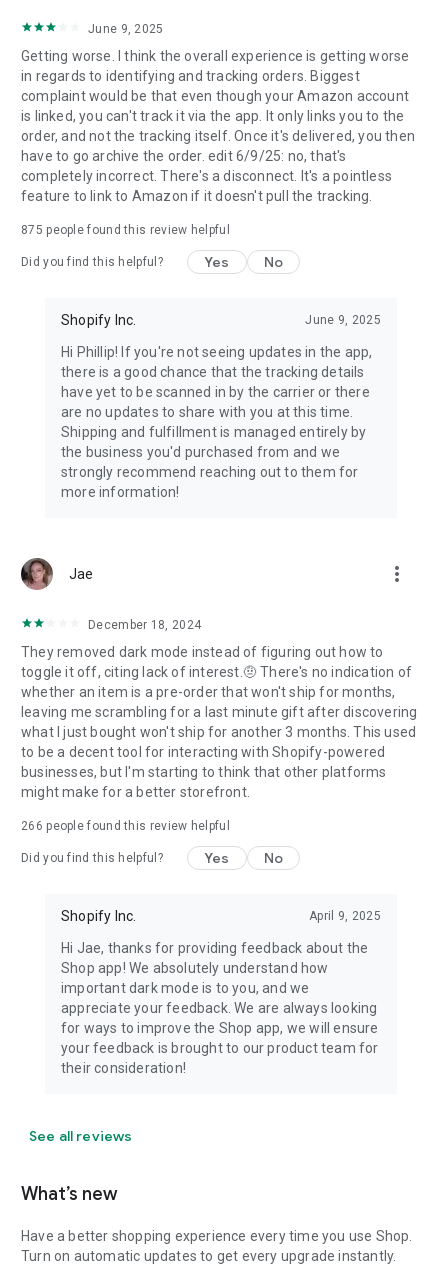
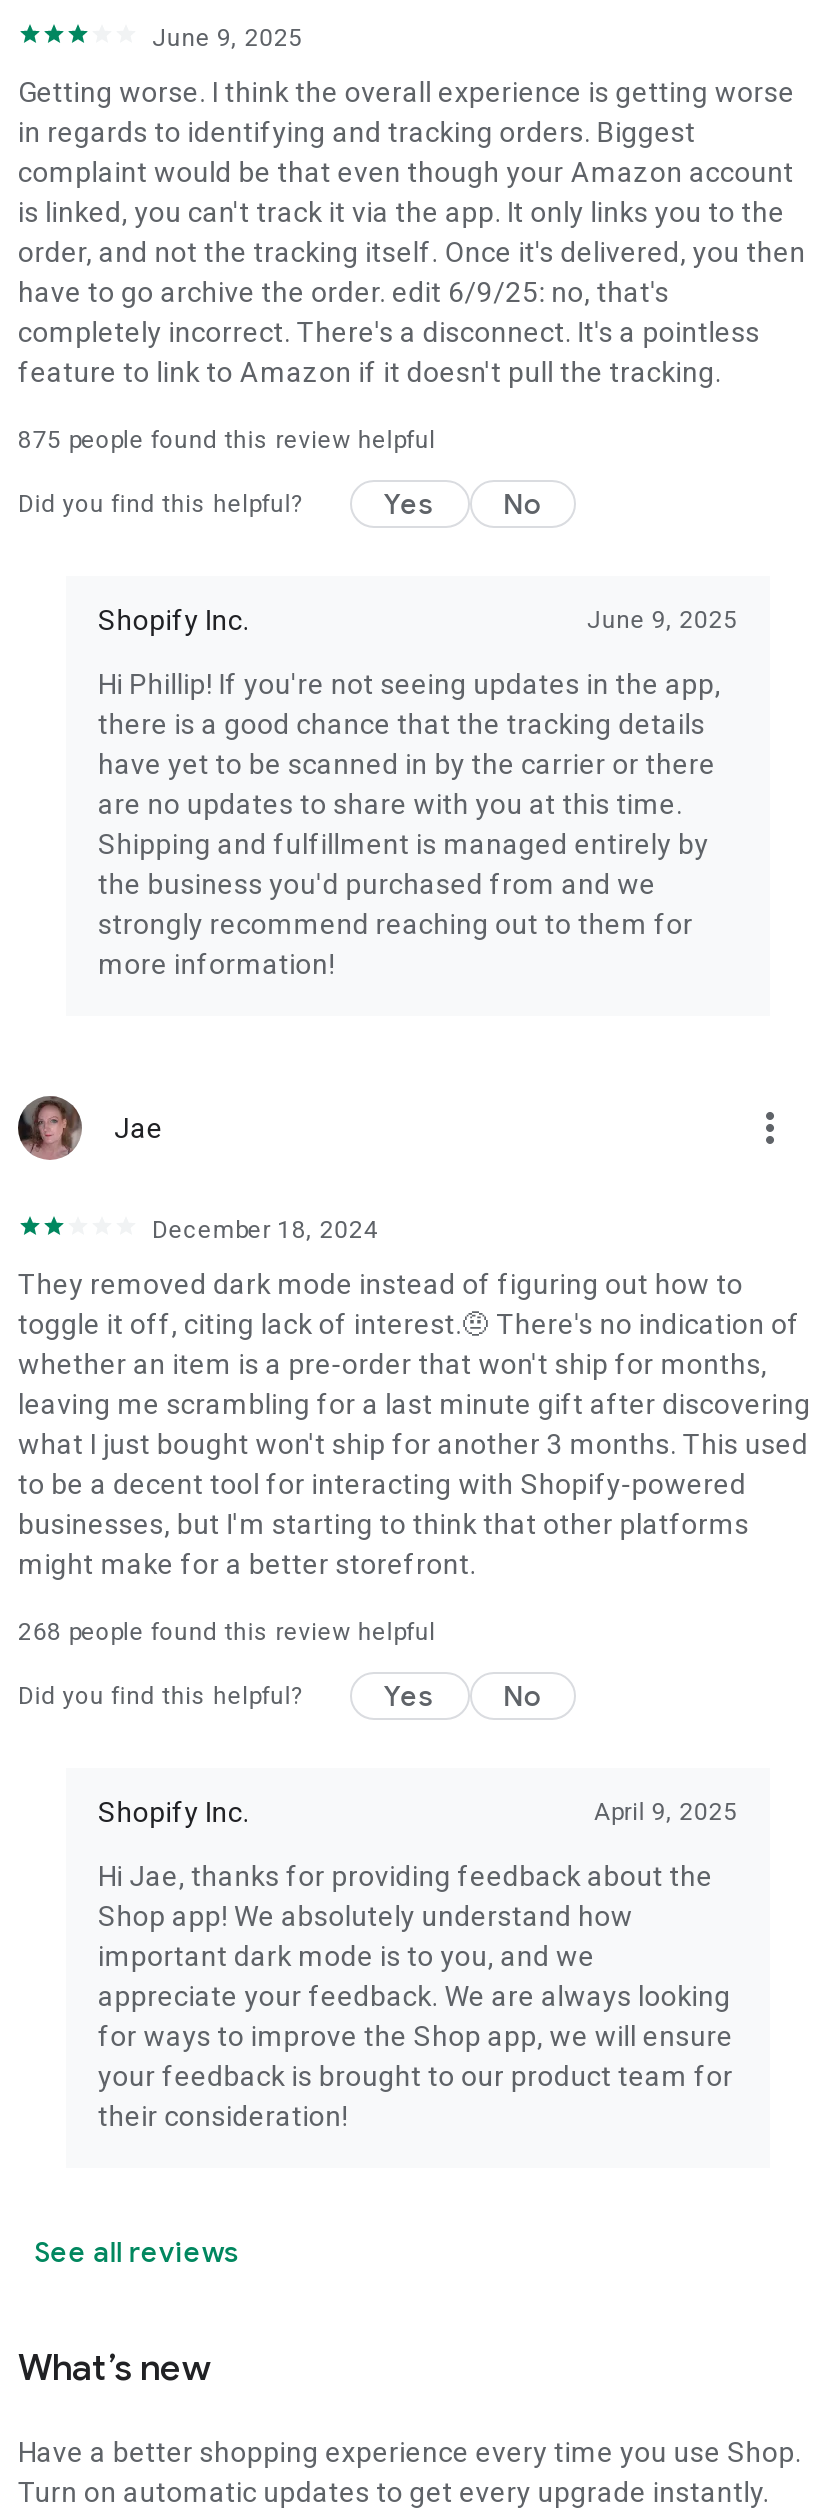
- 266 people found this review helpful
+ 268 people found this review helpful
